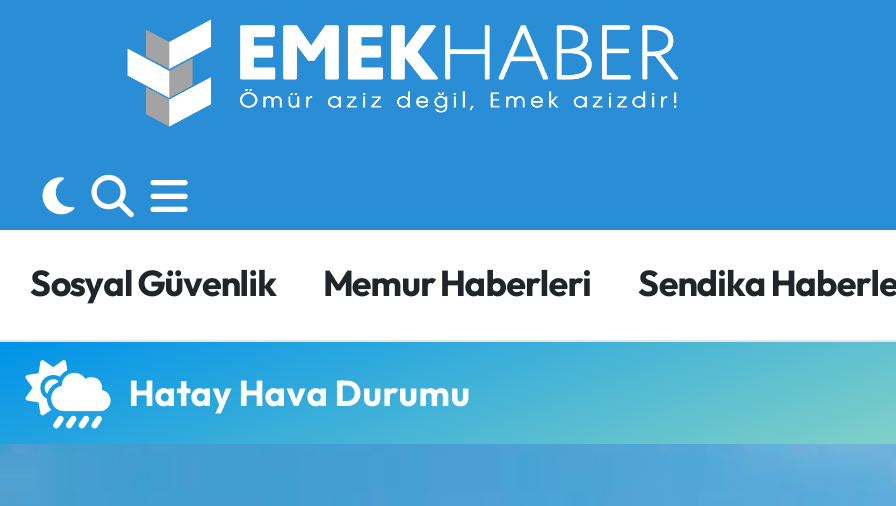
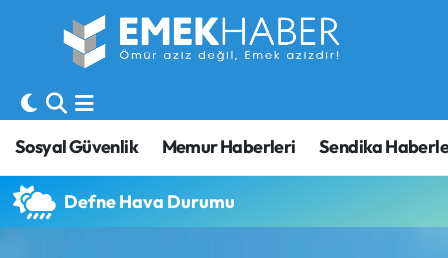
- Hatay Hava Durumu
+ Defne Hava Durumu
